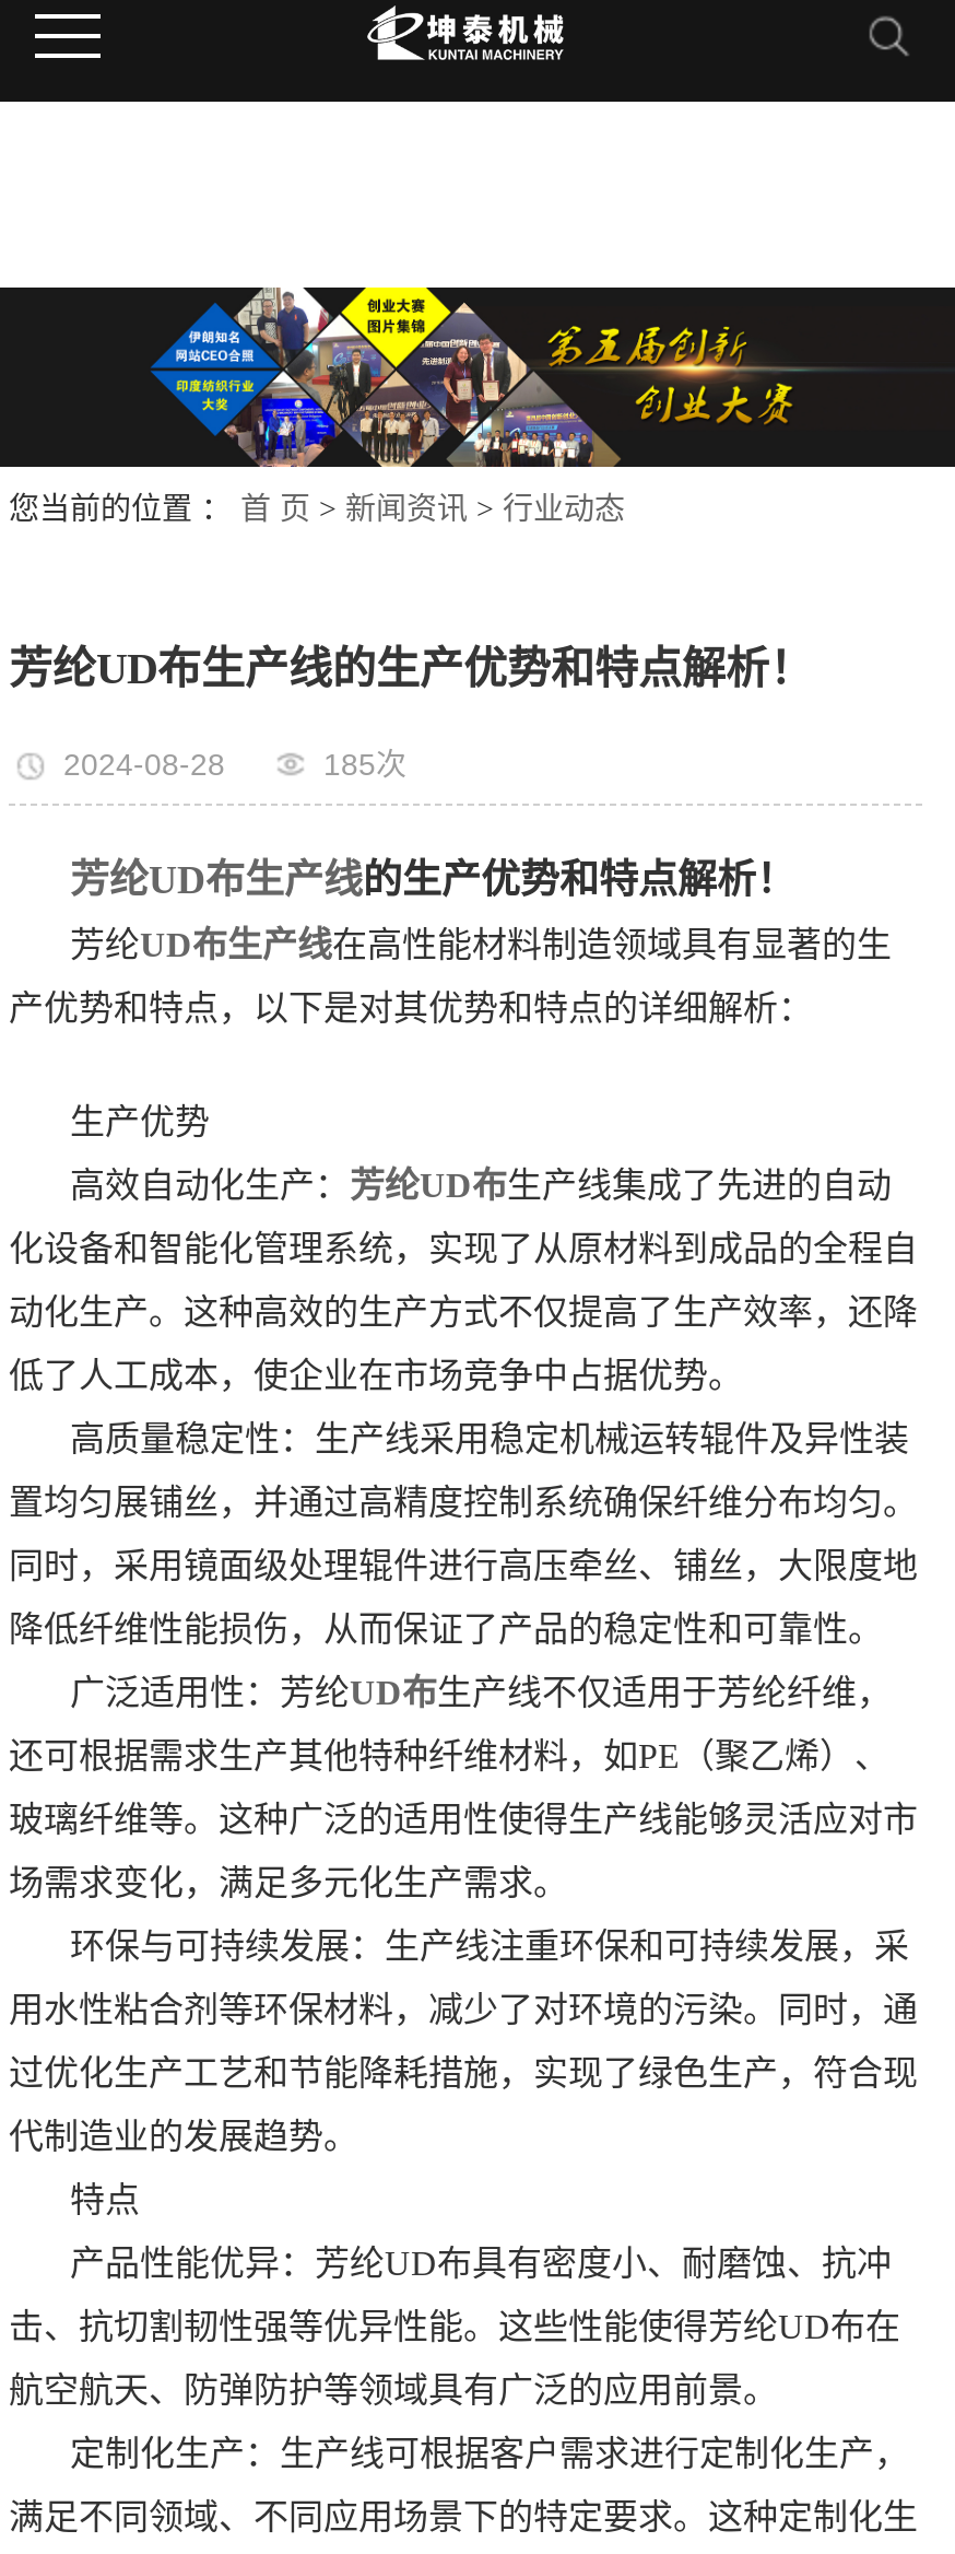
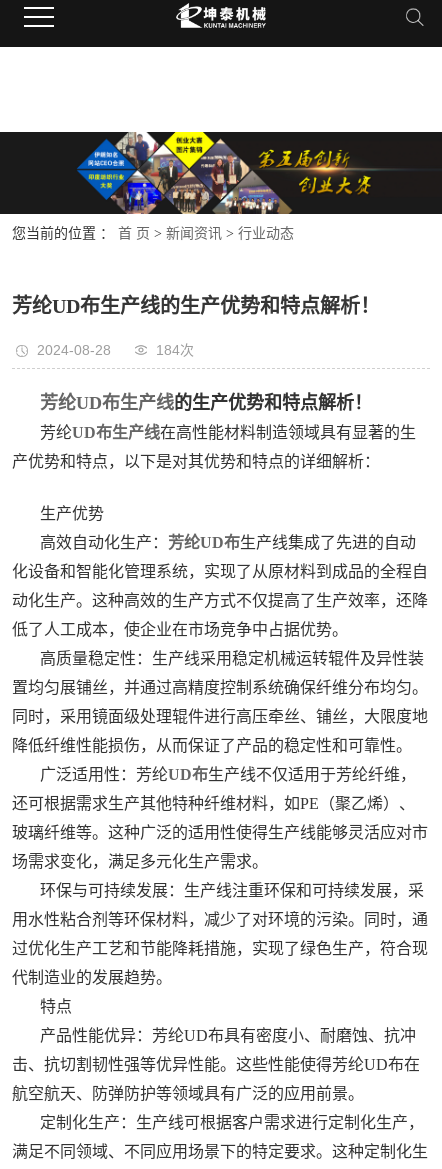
- 185次
+ 184次
